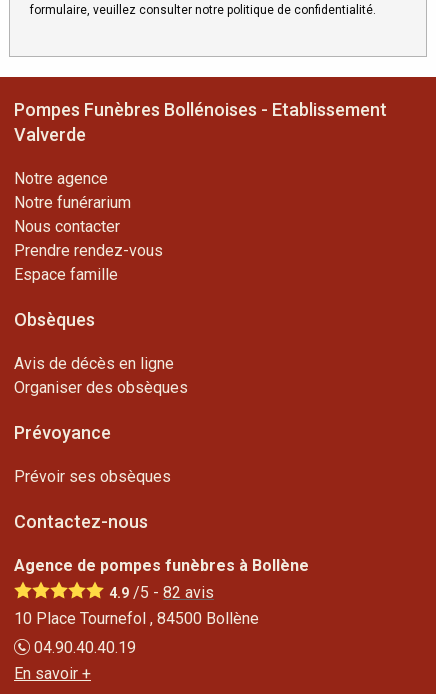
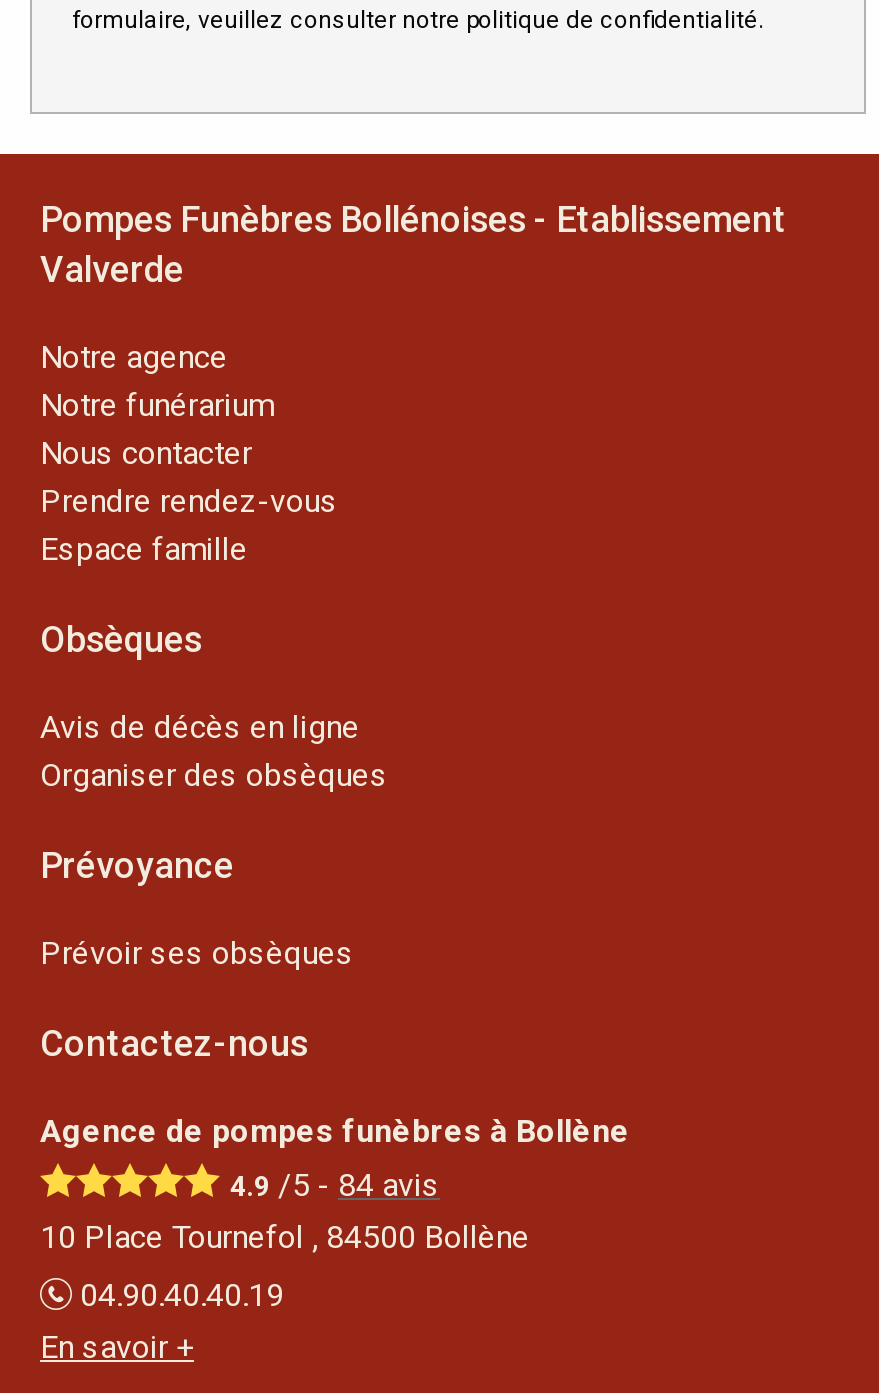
- 4.9 /5 - 82 avis
+ 4.9 /5 - 84 avis
